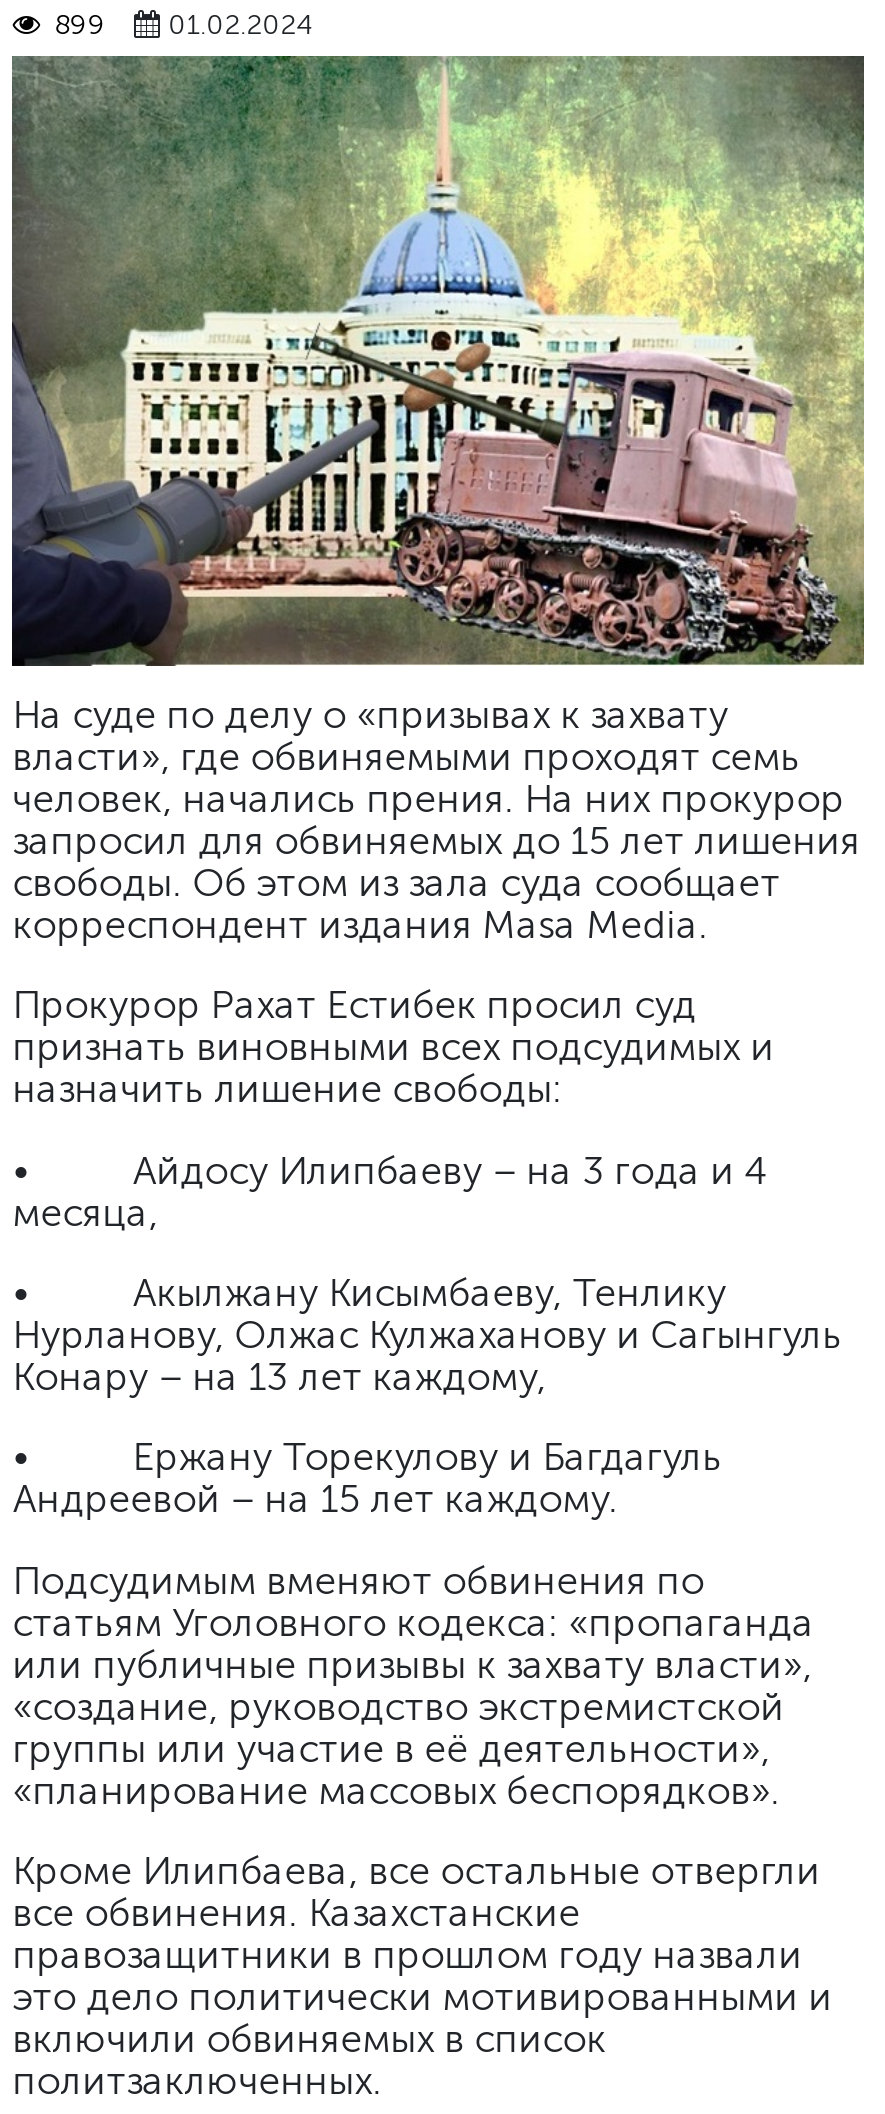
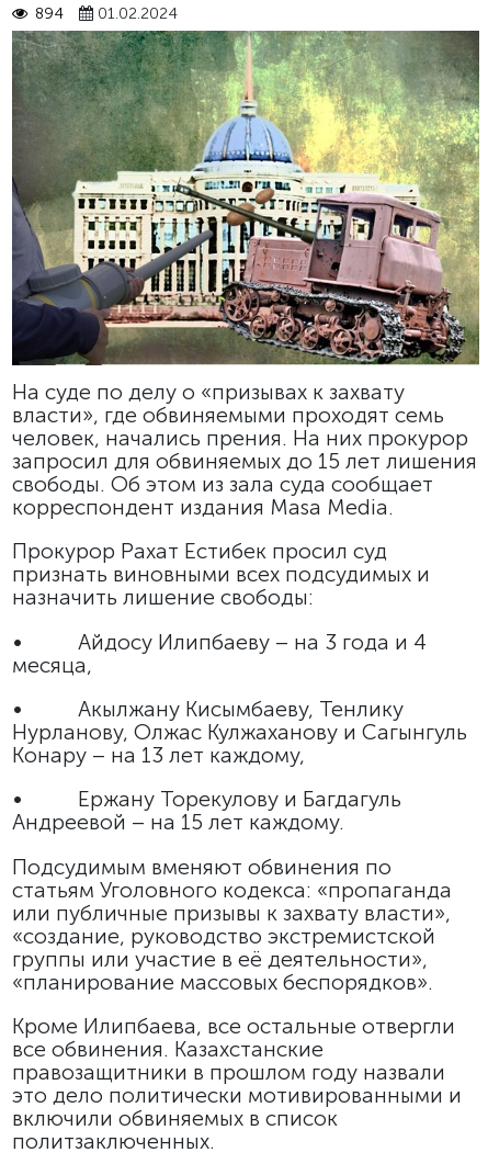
- 899 01.02.2024
+ 894 01.02.2024
